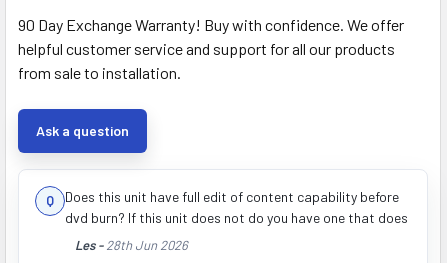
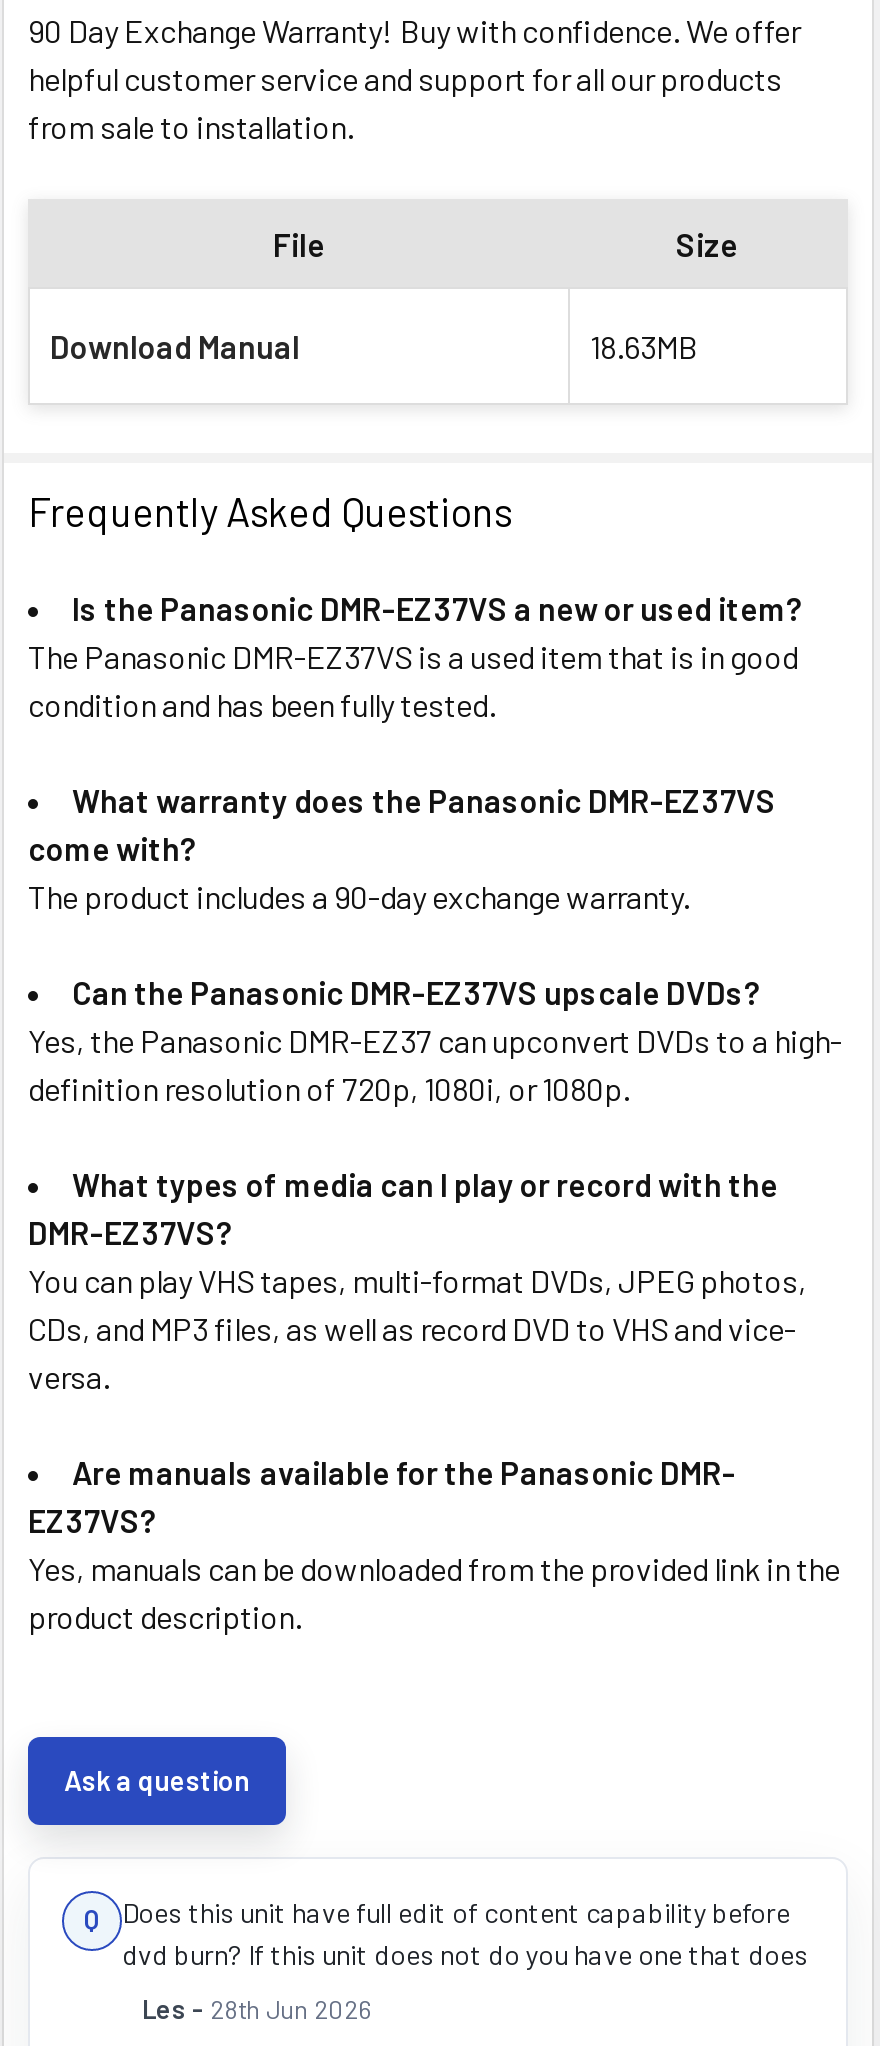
+ Frequently Asked Questions
+ Is the Panasonic DMR-EZ37VS a new or used item?
+ The Panasonic DMR-EZ37VS is a used item that is in good
+ condition and has been fully tested.
+ What warranty does the Panasonic DMR-EZ37VS
+ come with?
+ The product includes a 90-day exchange warranty.
+ Can the Panasonic DMR-EZ37VS upscale DVDs?
+ Yes, the Panasonic DMR-EZ37 can upconvert DVDs to a high-
+ definition resolution of 720p, 1080i, or 1080p.
+ What types of media can I play or record with the
+ DMR-EZ37VS?
+ You can play VHS tapes, multi-format DVDs, JPEG photos,
+ CDs, and MP3 files, as well as record DVD to VHS and vice-
+ versa.
+ Are manuals available for the Panasonic DMR-
+ EZ37VS?
+ Yes, manuals can be downloaded from the provided link in the
+ product description.

+ File
+ Size
+ Download Manual
+ 18.63MB
